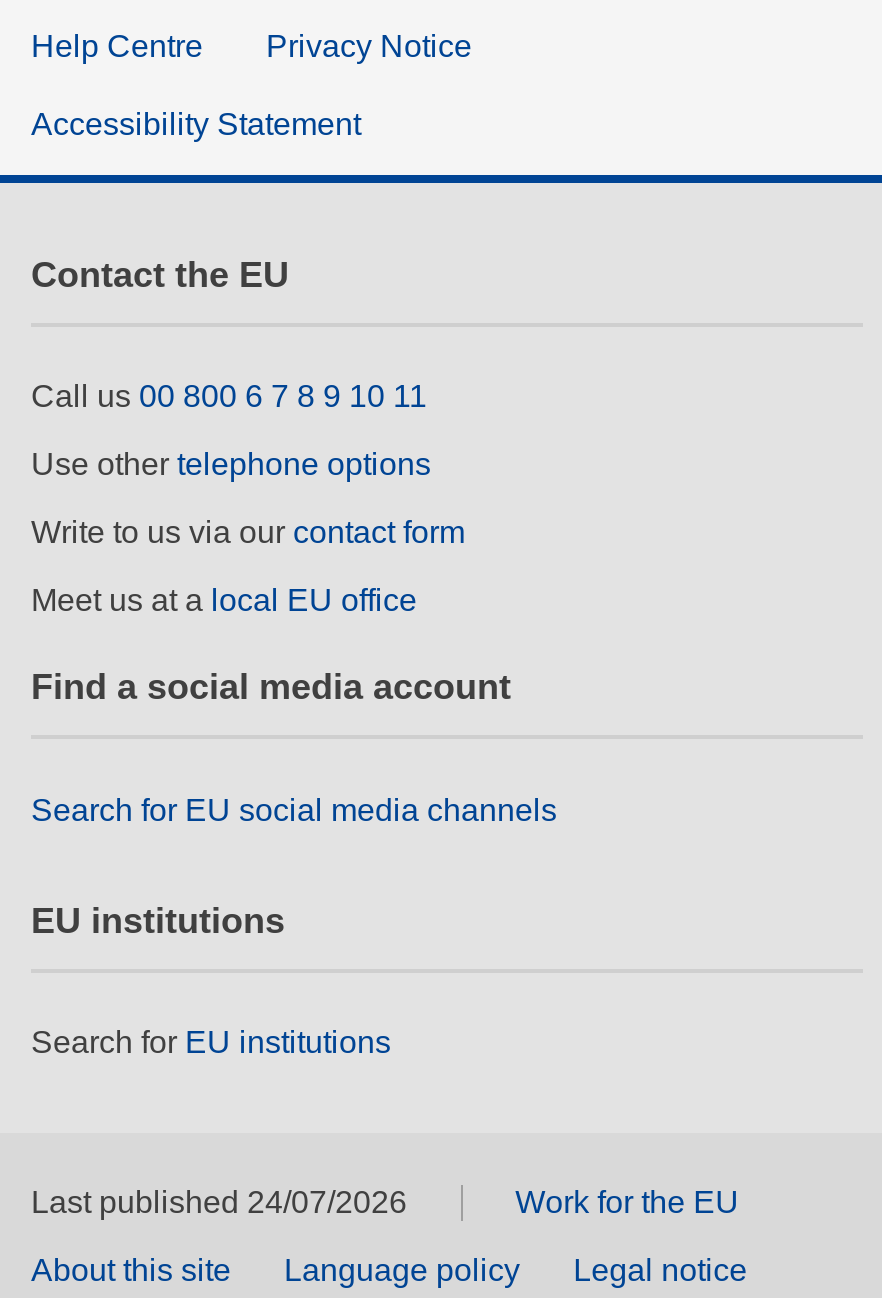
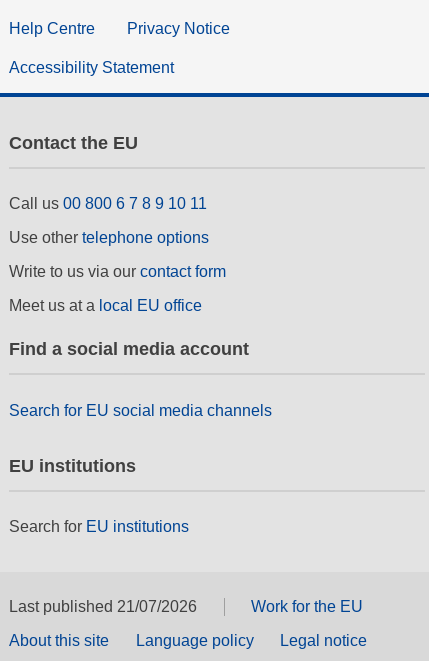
- Last published 24/07/2026
+ Last published 21/07/2026
